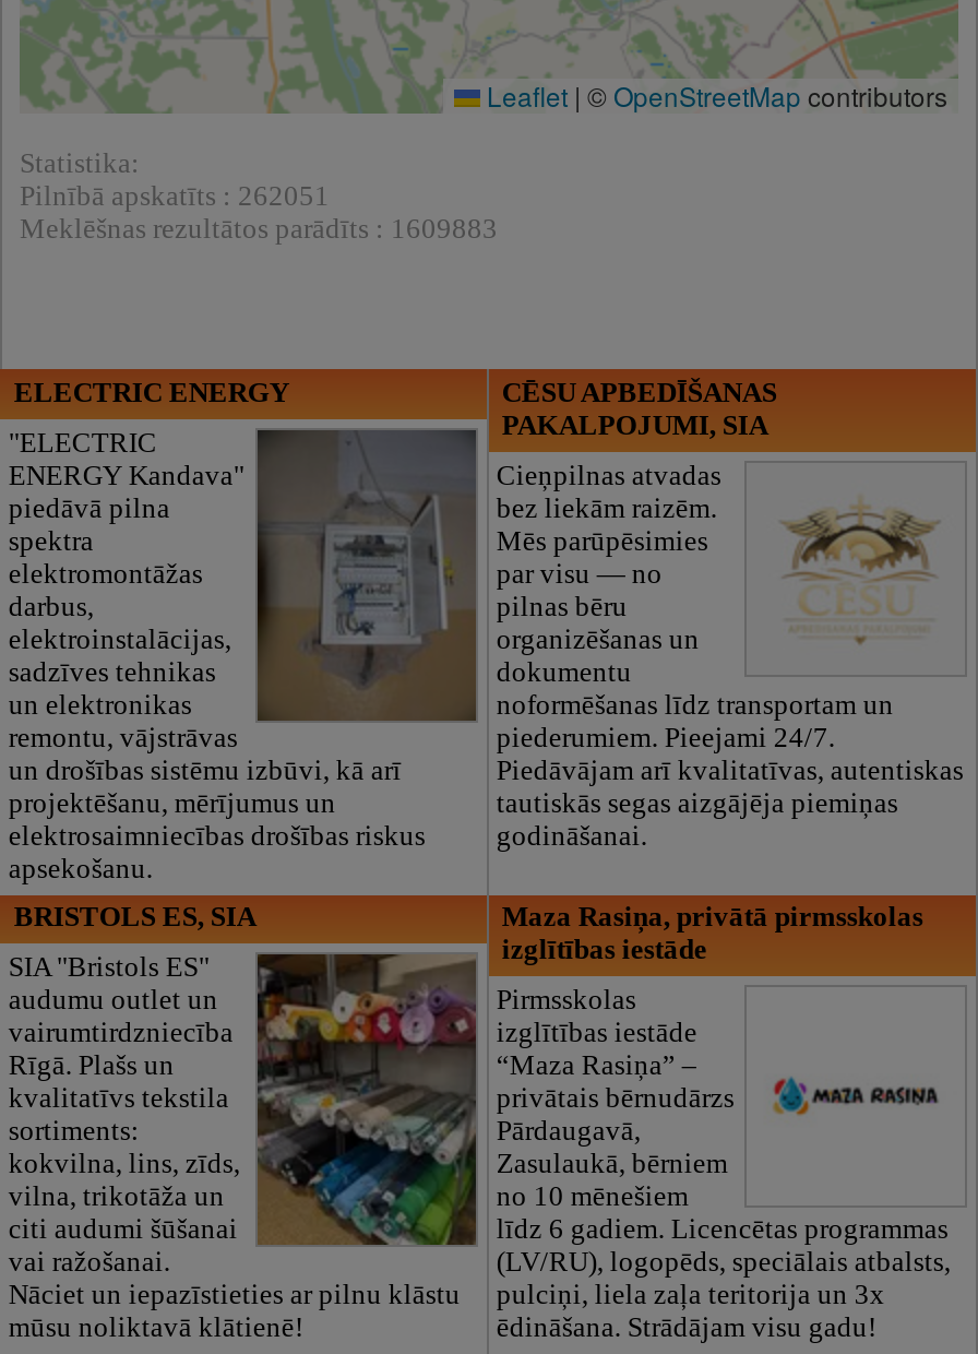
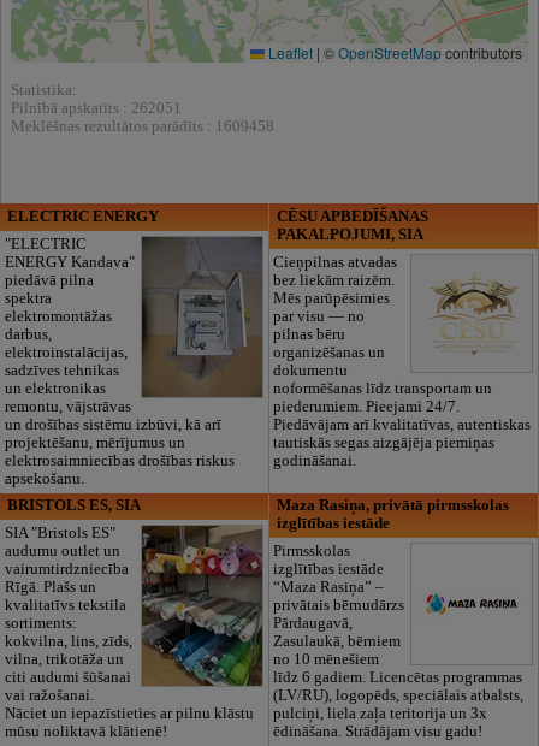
- Meklēšnas rezultātos parādīts : 1609883
+ Meklēšnas rezultātos parādīts : 1609458
